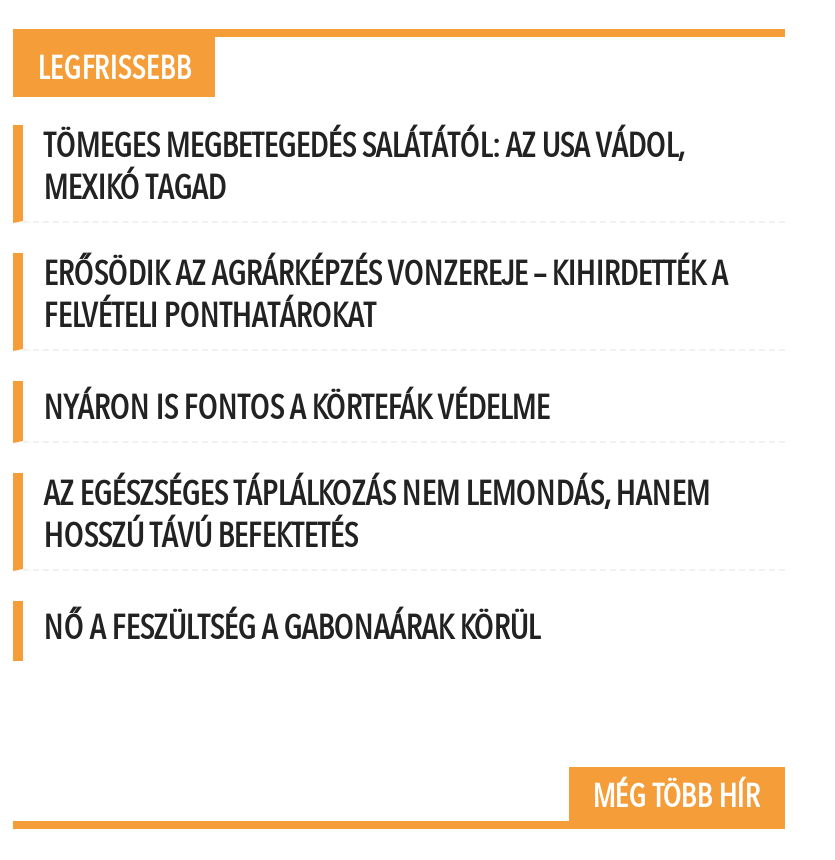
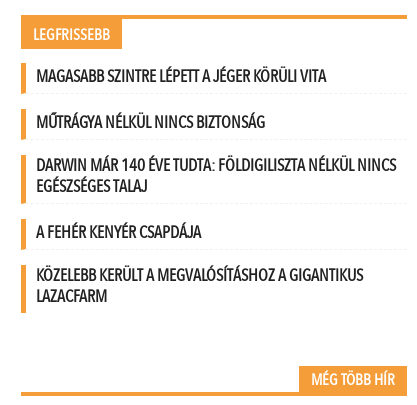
- TÖMEGES MEGBETEGEDÉS SALÁTÁTÓL: AZ USA VÁDOL,
- MEXIKÓ TAGAD
+ MAGASABB SZINTRE LÉPETT A JÉGER KÖRÜLI VITA

- ERŐSÖDIK AZ AGRÁRKÉPZÉS VONZEREJE – KIHIRDETTÉK A
- FELVÉTELI PONTHATÁROKAT
+ MŰTRÁGYA NÉLKÜL NINCS BIZTONSÁG

- NYÁRON IS FONTOS A KÖRTEFÁK VÉDELME
+ DARWIN MÁR 140 ÉVE TUDTA: FÖLDIGILISZTA NÉLKÜL NINCS
+ EGÉSZSÉGES TALAJ

- AZ EGÉSZSÉGES TÁPLÁLKOZÁS NEM LEMONDÁS, HANEM
- HOSSZÚ TÁVÚ BEFEKTETÉS
+ A FEHÉR KENYÉR CSAPDÁJA

- NŐ A FESZÜLTSÉG A GABONAÁRAK KÖRÜL
+ KÖZELEBB KERÜLT A MEGVALÓSÍTÁSHOZ A GIGANTIKUS
+ LAZACFARM
